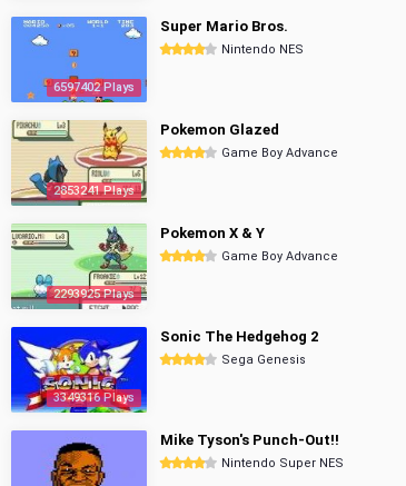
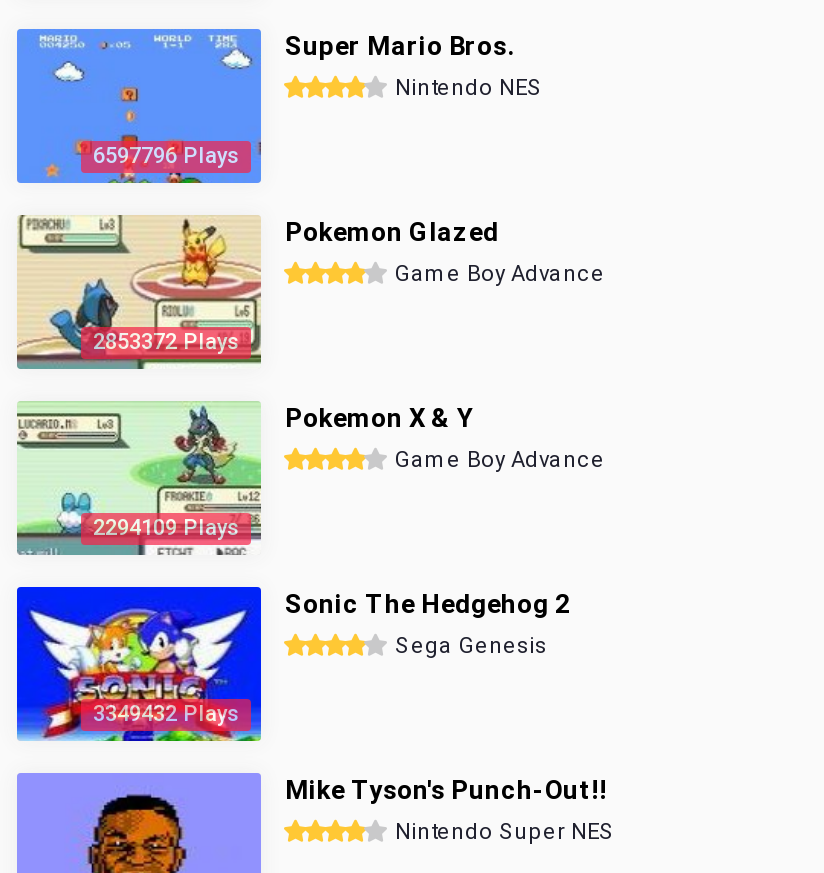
- 6597402 Plays
+ 6597796 Plays

- 2853241 Plays
+ 2853372 Plays

- 2293925 Plays
+ 2294109 Plays

- 3349316 Plays
+ 3349432 Plays
